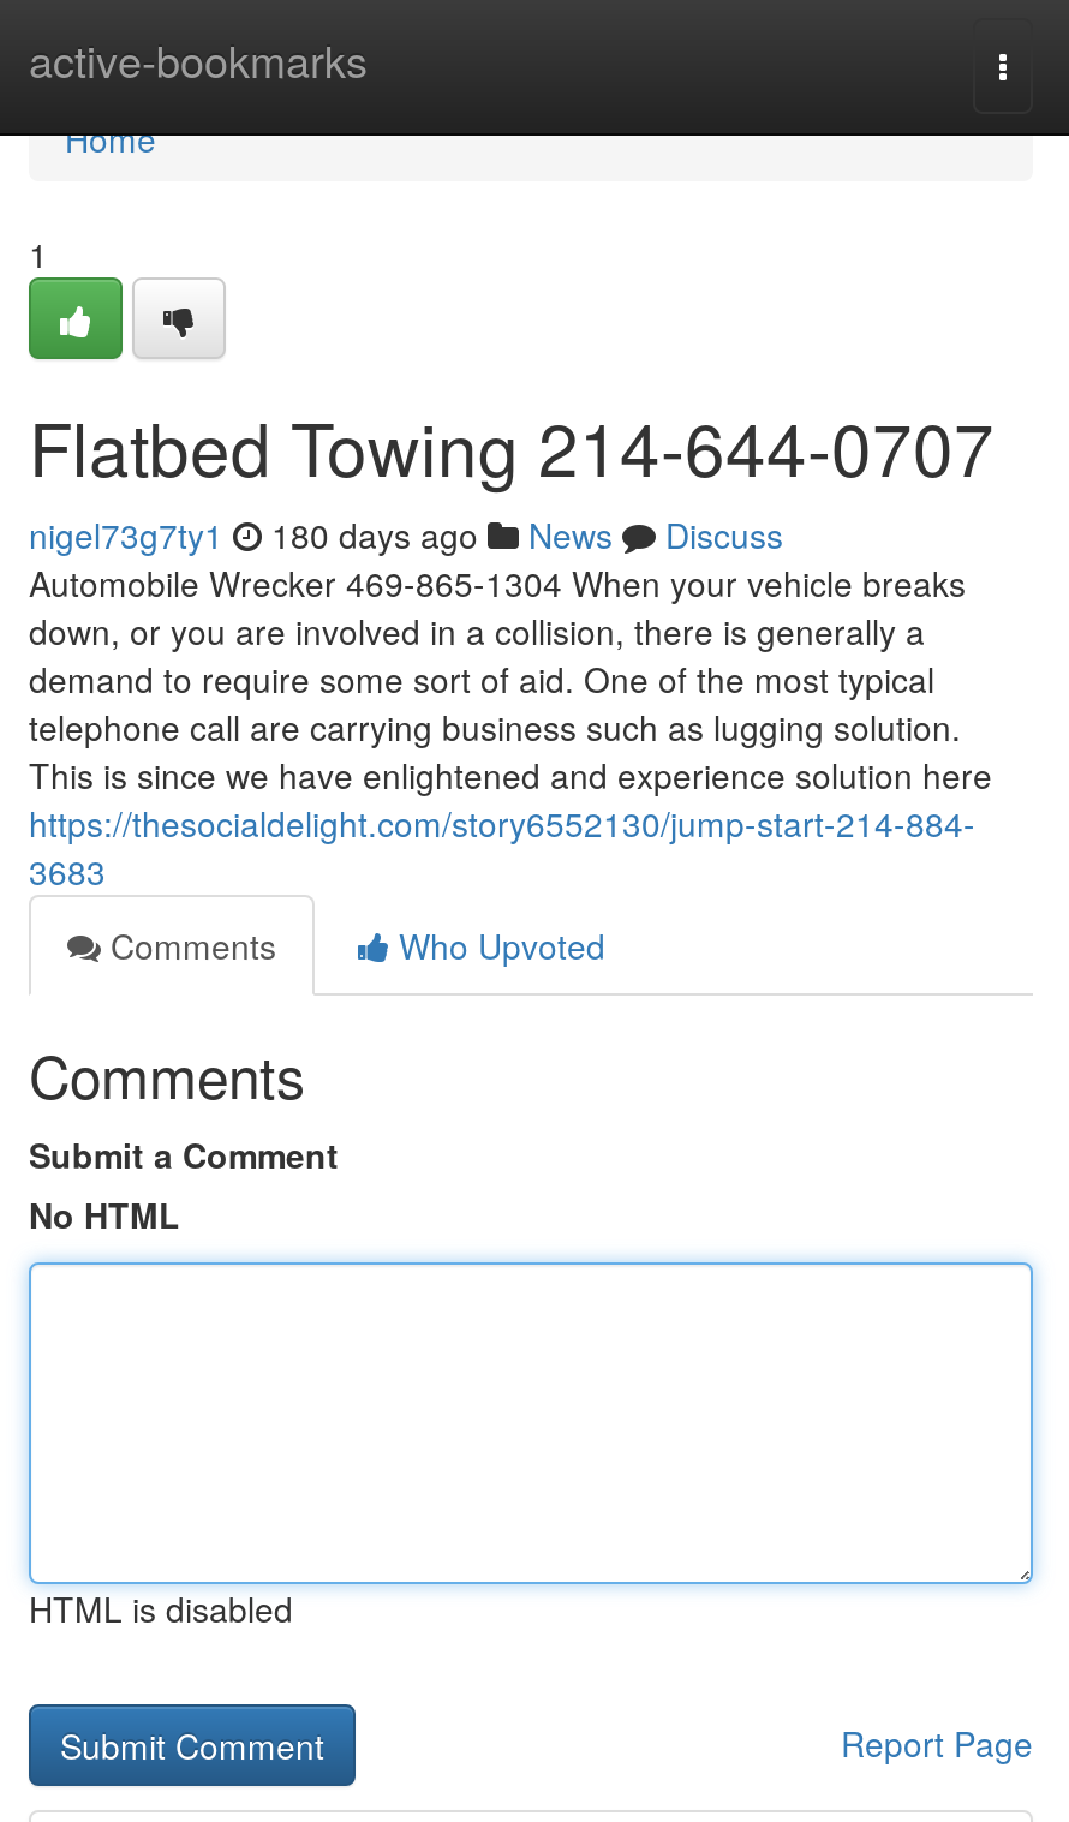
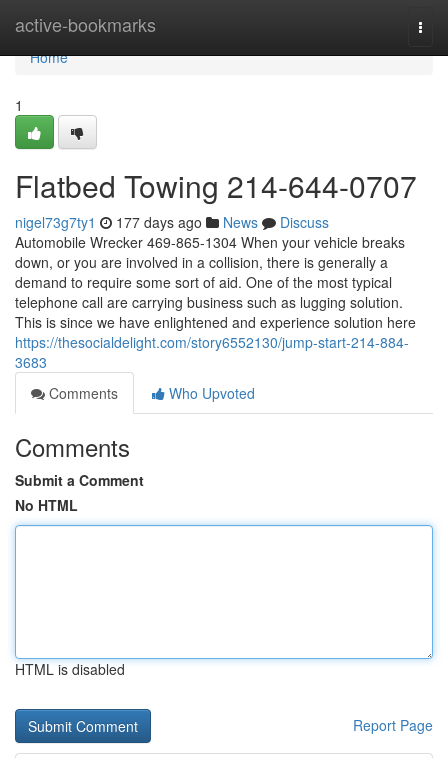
- nigel73g7ty1 180 days ago News Discuss
+ nigel73g7ty1 177 days ago News Discuss
